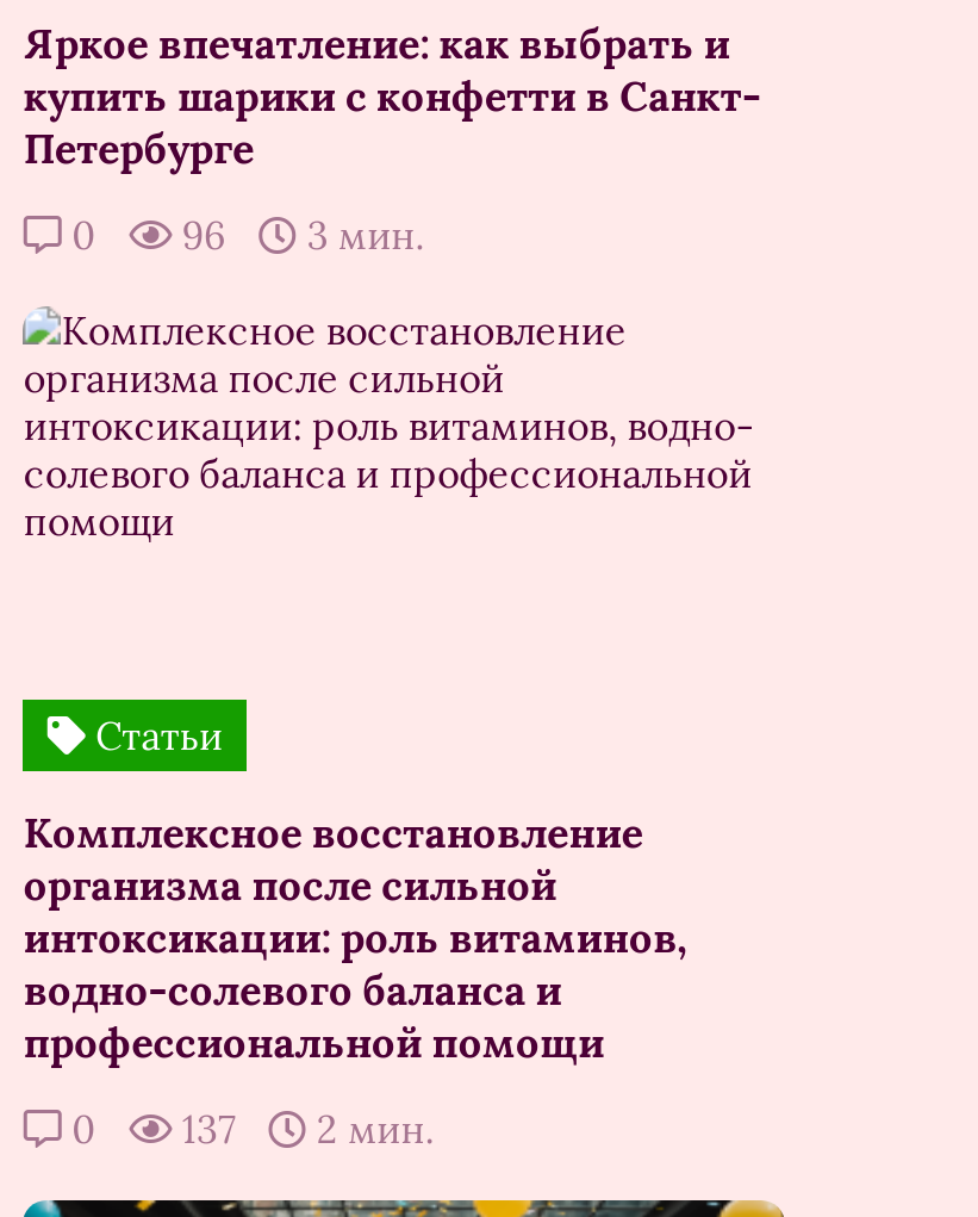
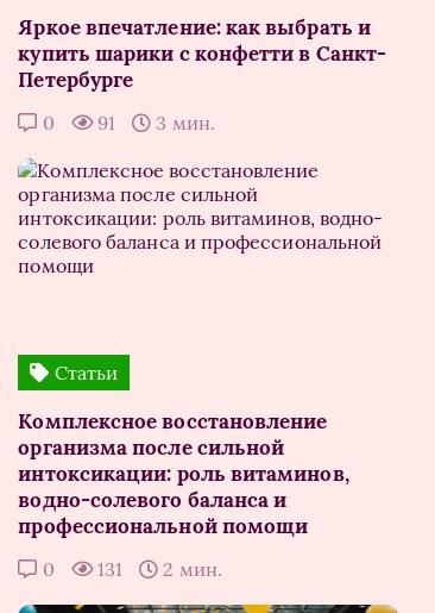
- 0 96 3 мин.
+ 0 91 3 мин.

- 0 137 2 мин.
+ 0 131 2 мин.
